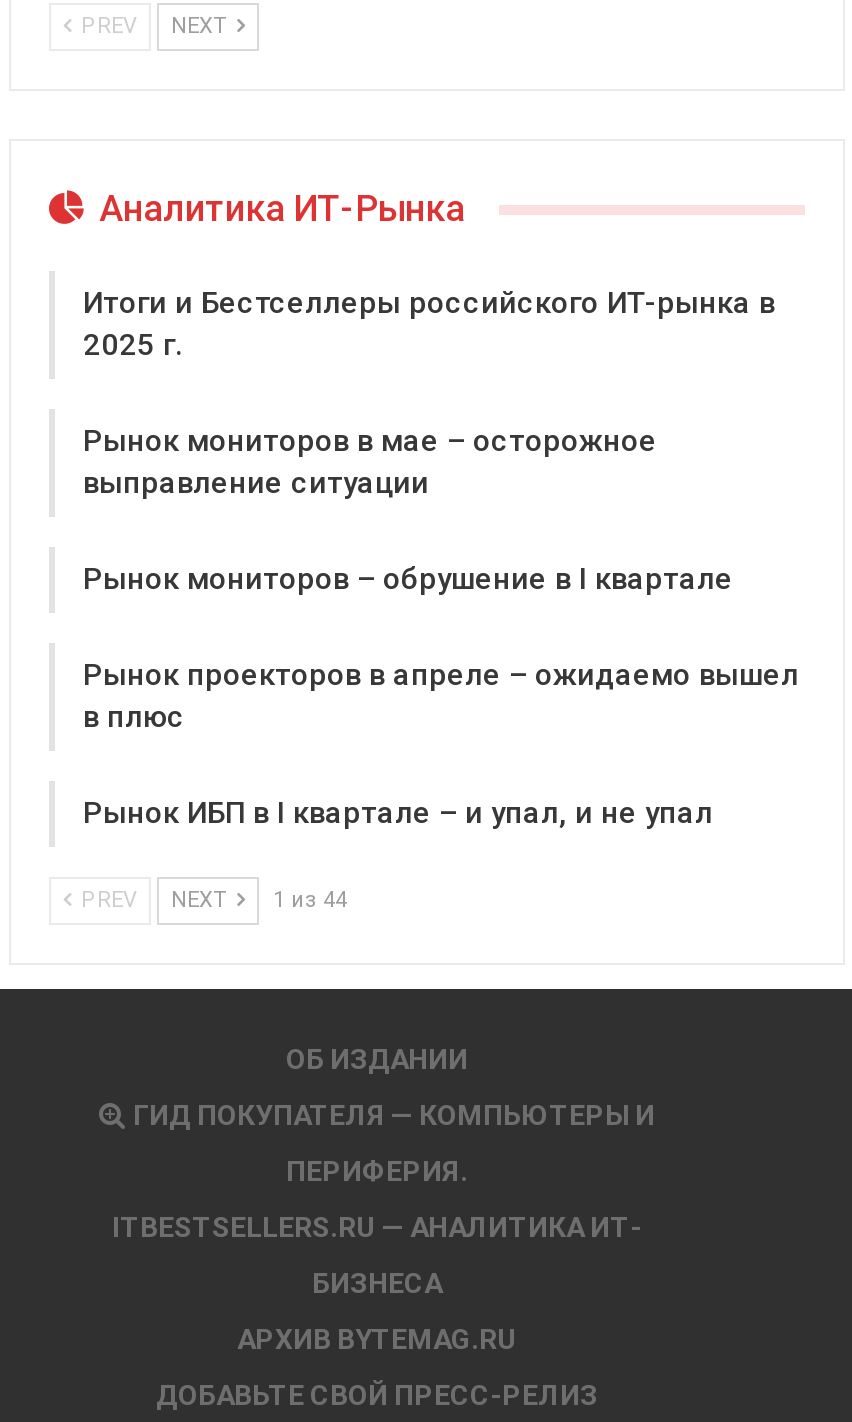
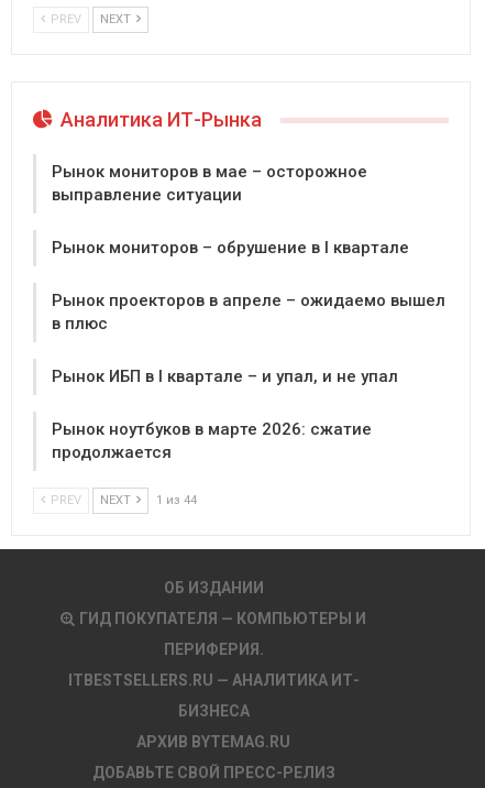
- Итоги и Бестселлеры российского ИТ-рынка в
- 2025 г.

moved up: Рынок мониторов в мае – осторожное | выправление ситуации | Рынок мониторов – обрушение в I квартале | Рынок проекторов в апреле – ожидаемо вышел | в плюс | Рынок ИБП в I квартале – и упал, и не упал

+ Рынок ноутбуков в марте 2026: сжатие
+ продолжается
